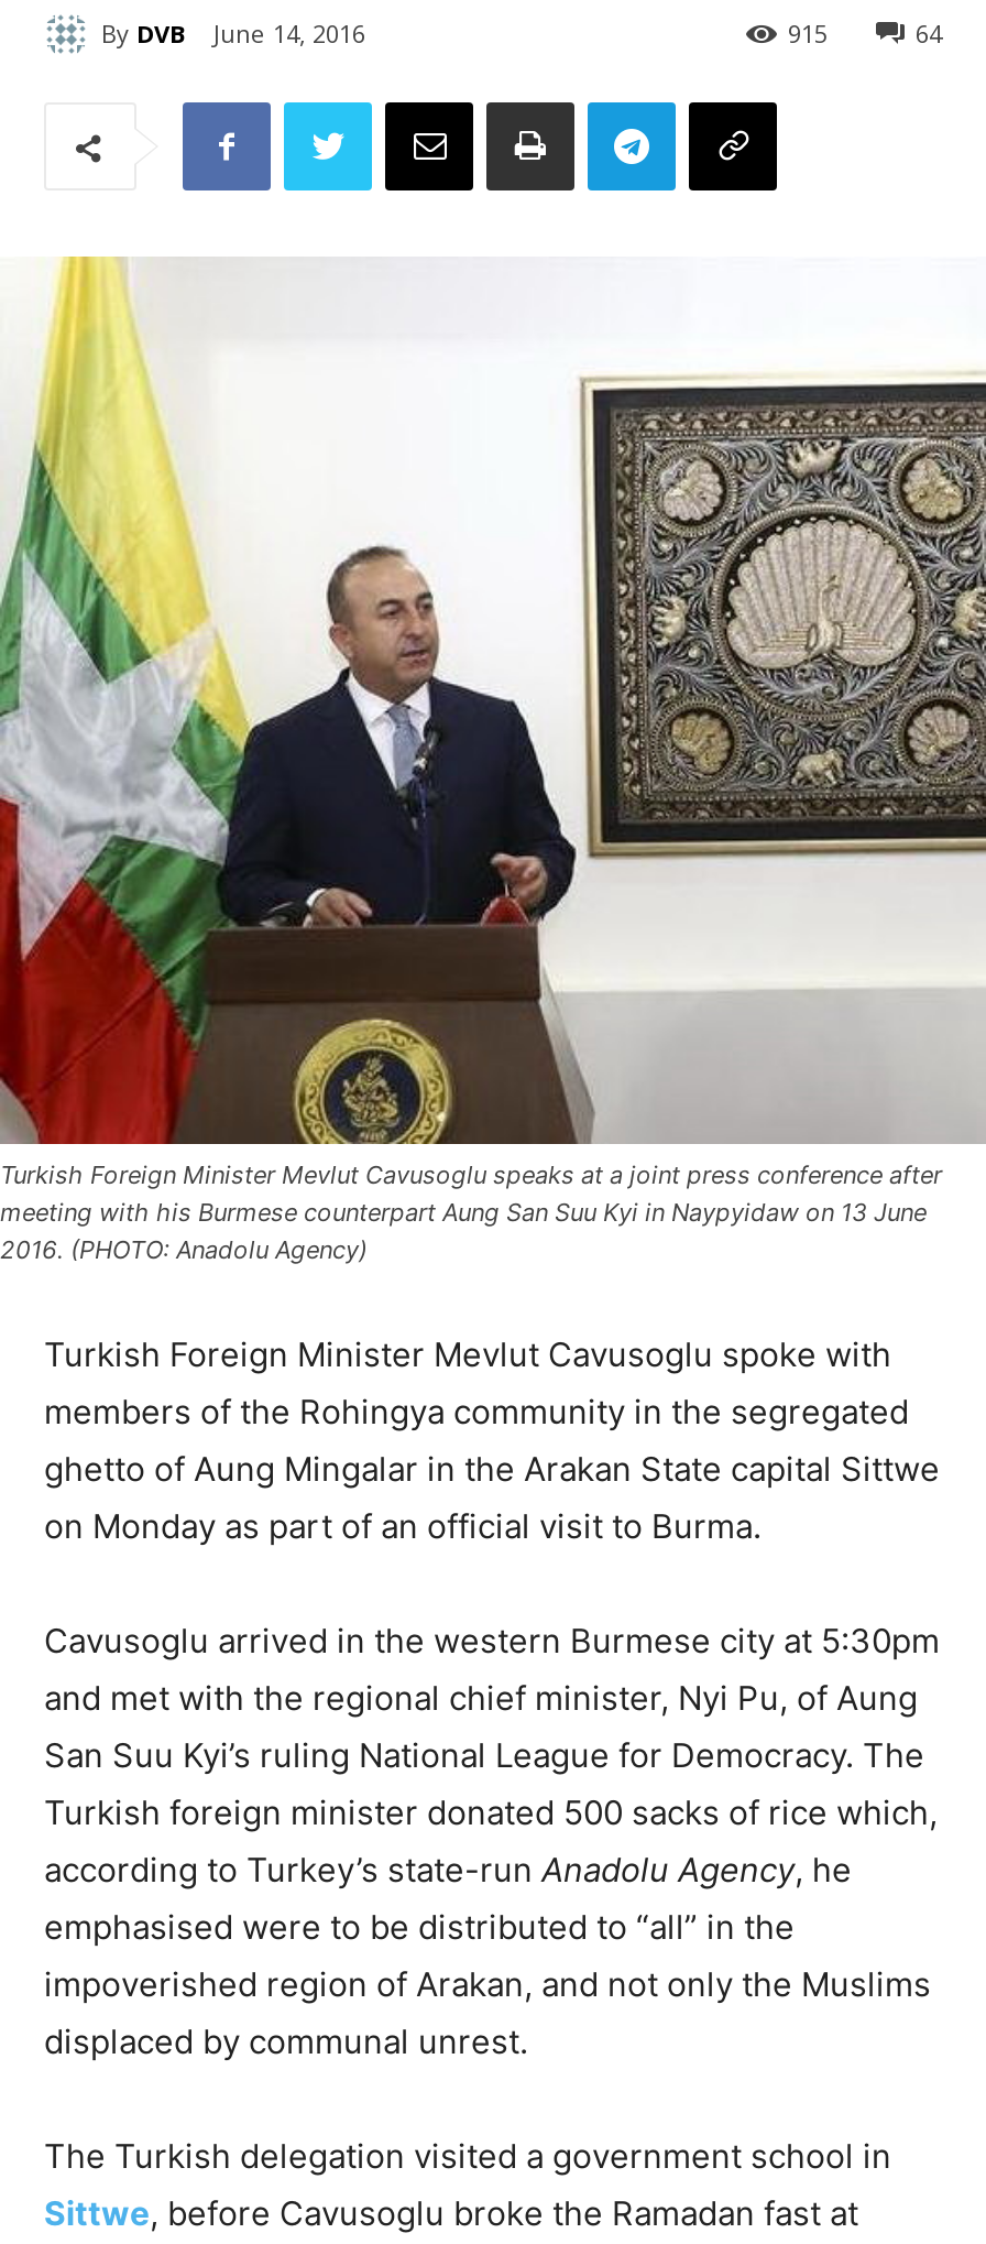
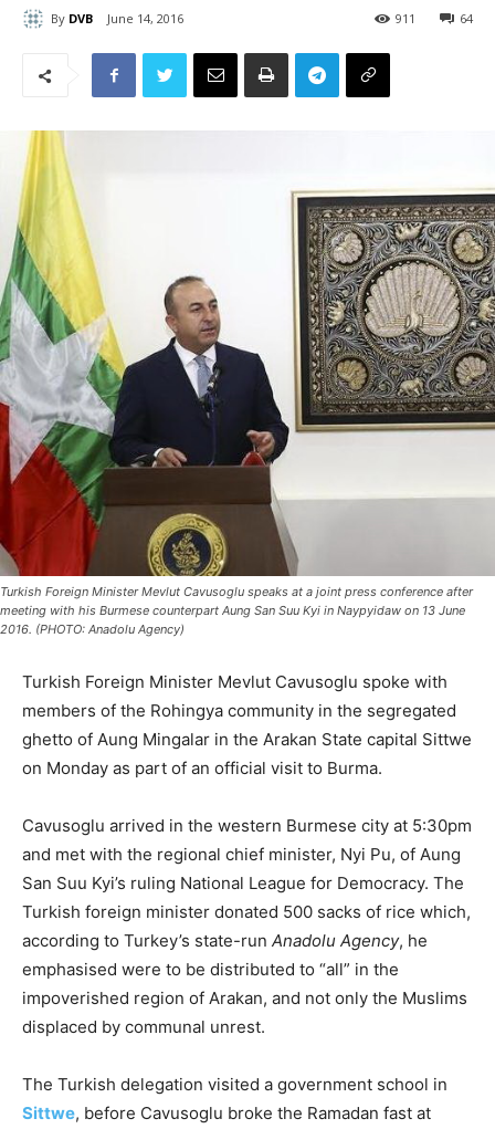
- 915
+ 911
